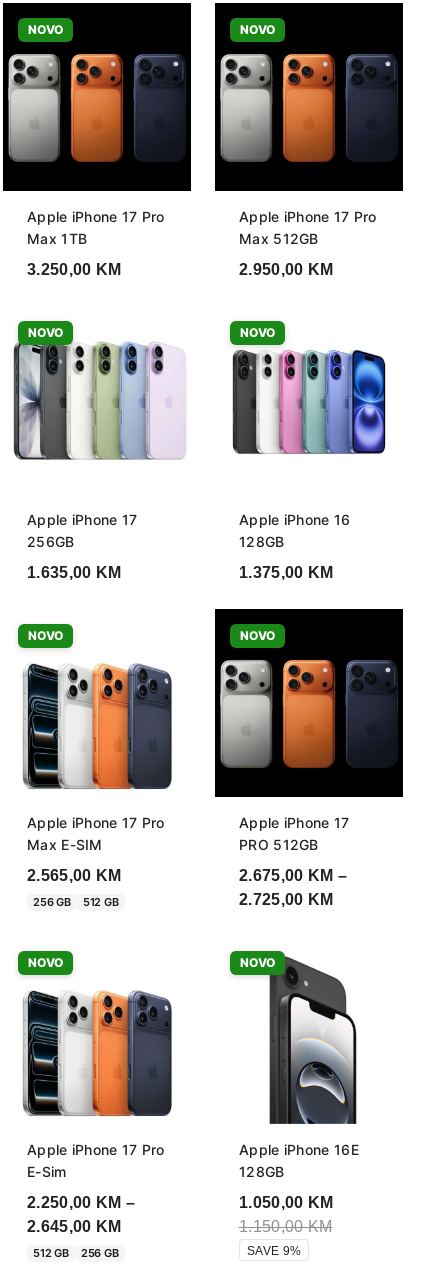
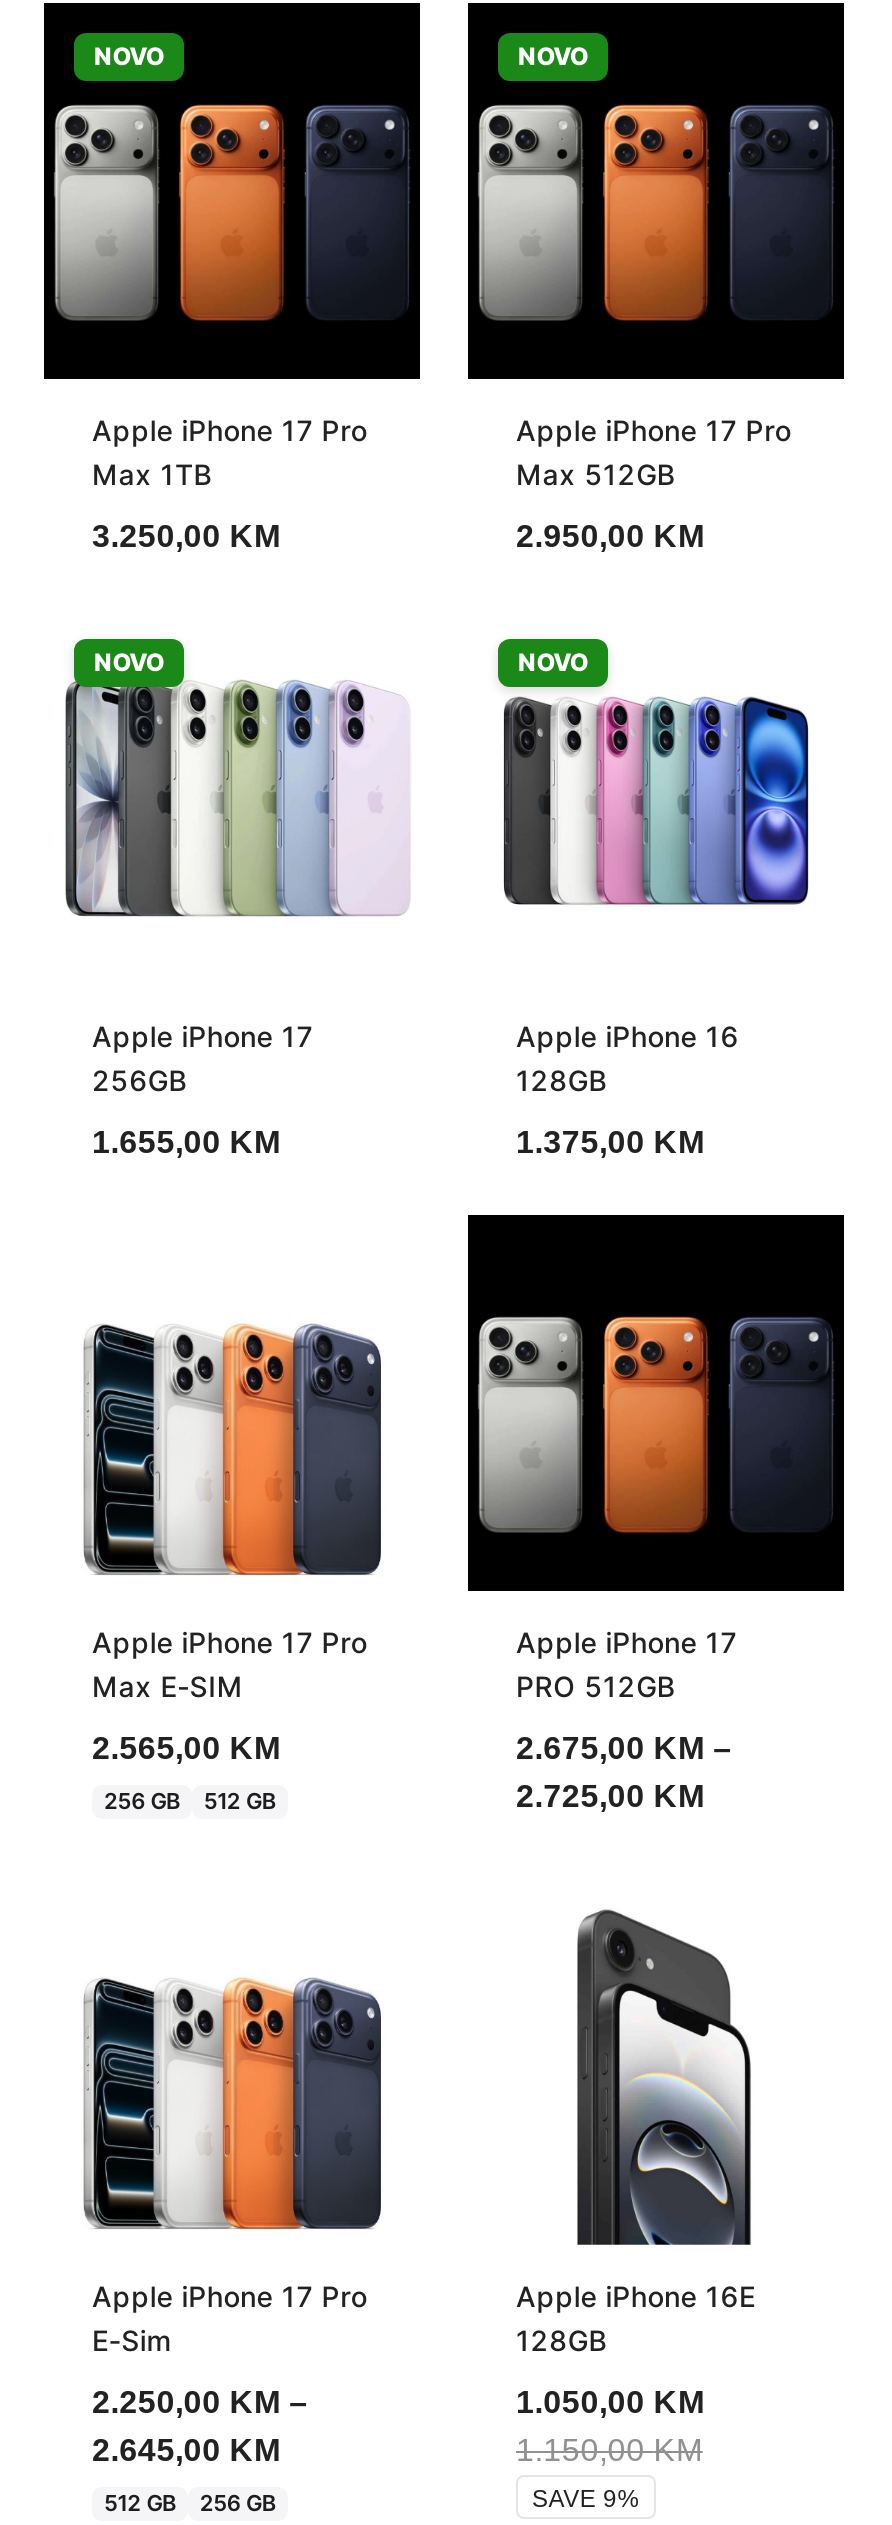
- 1.635,00 KM
+ 1.655,00 KM

- NOVO

- NOVO

- NOVO

- NOVO
